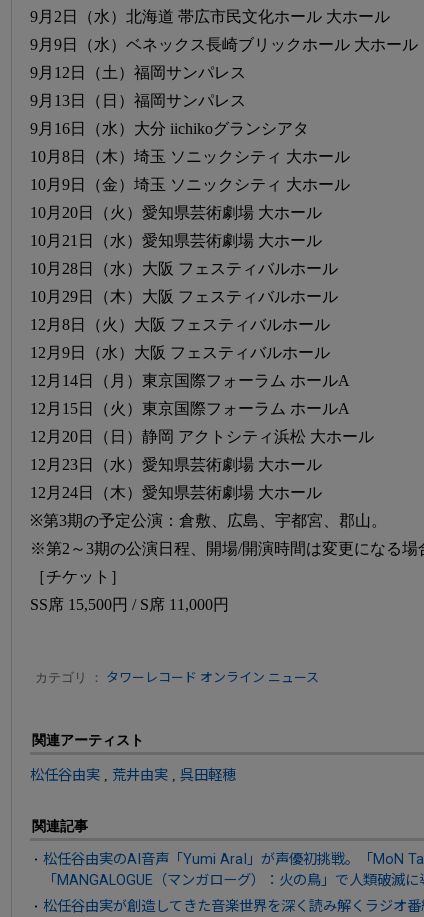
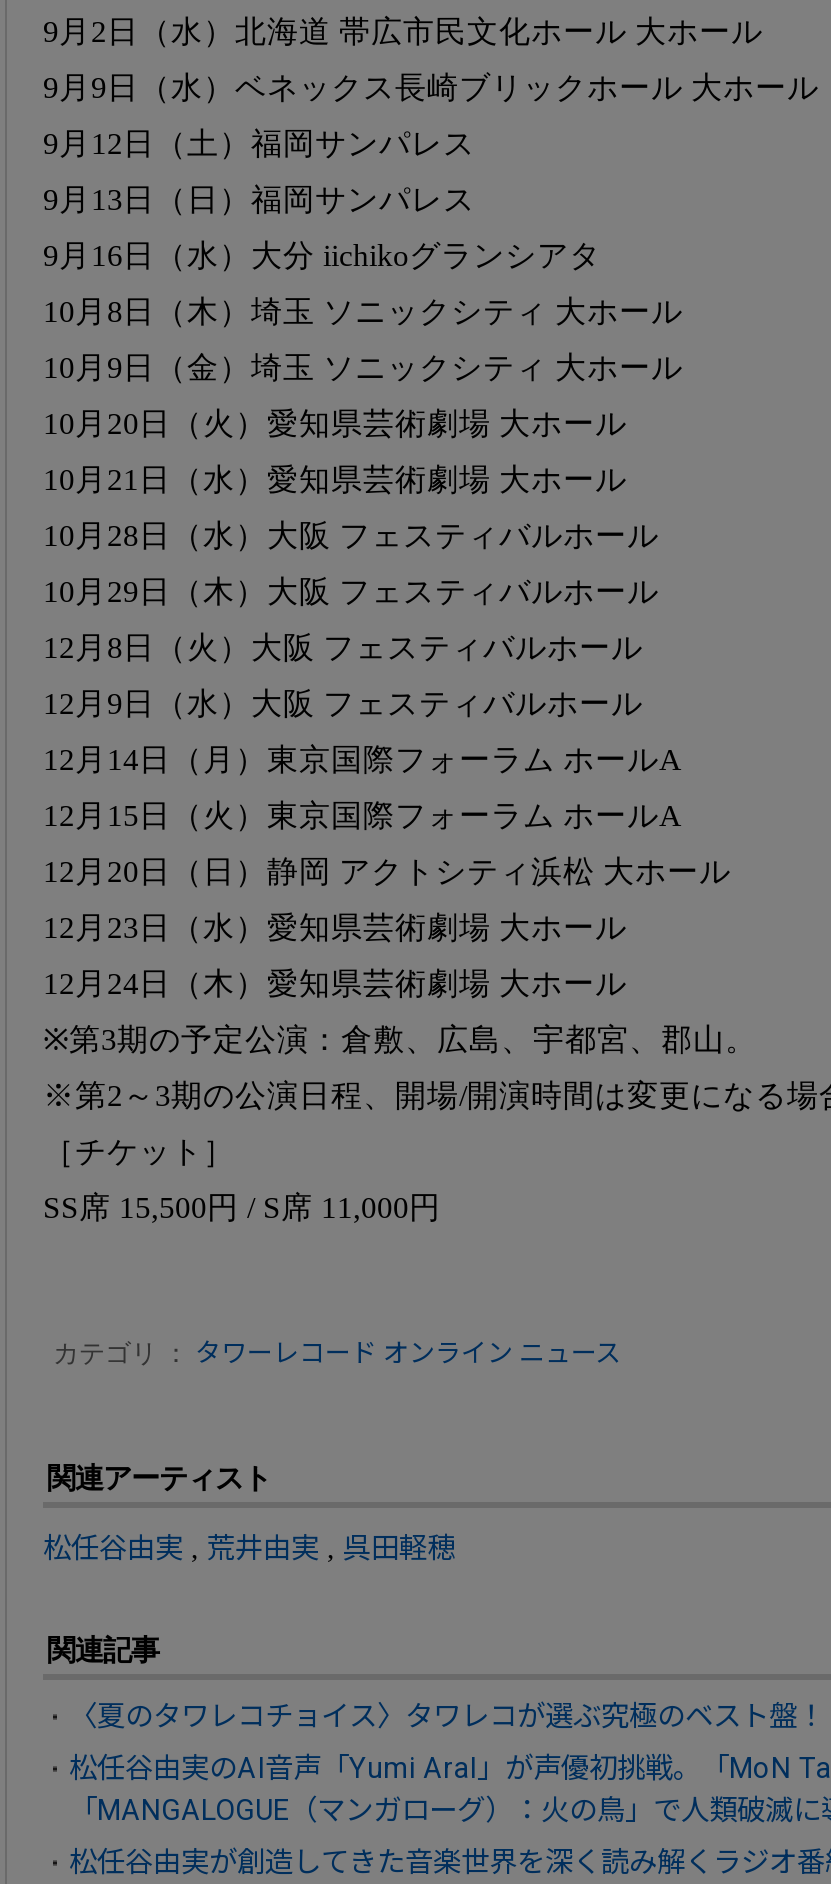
+ 〈夏のタワレコチョイス〉タワレコが選ぶ究極のベスト盤！
